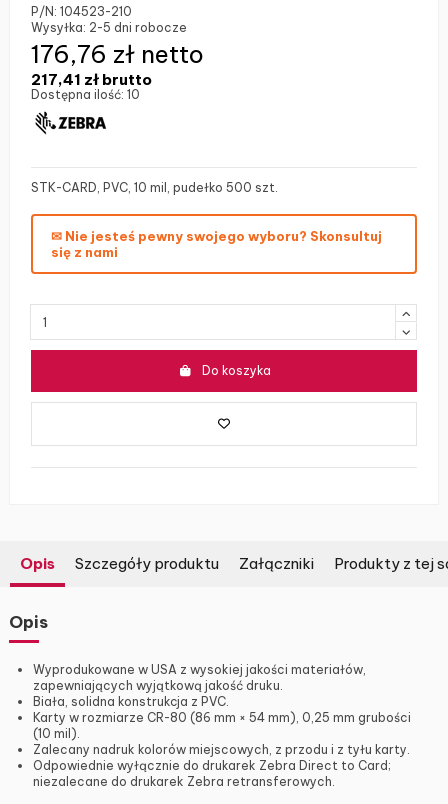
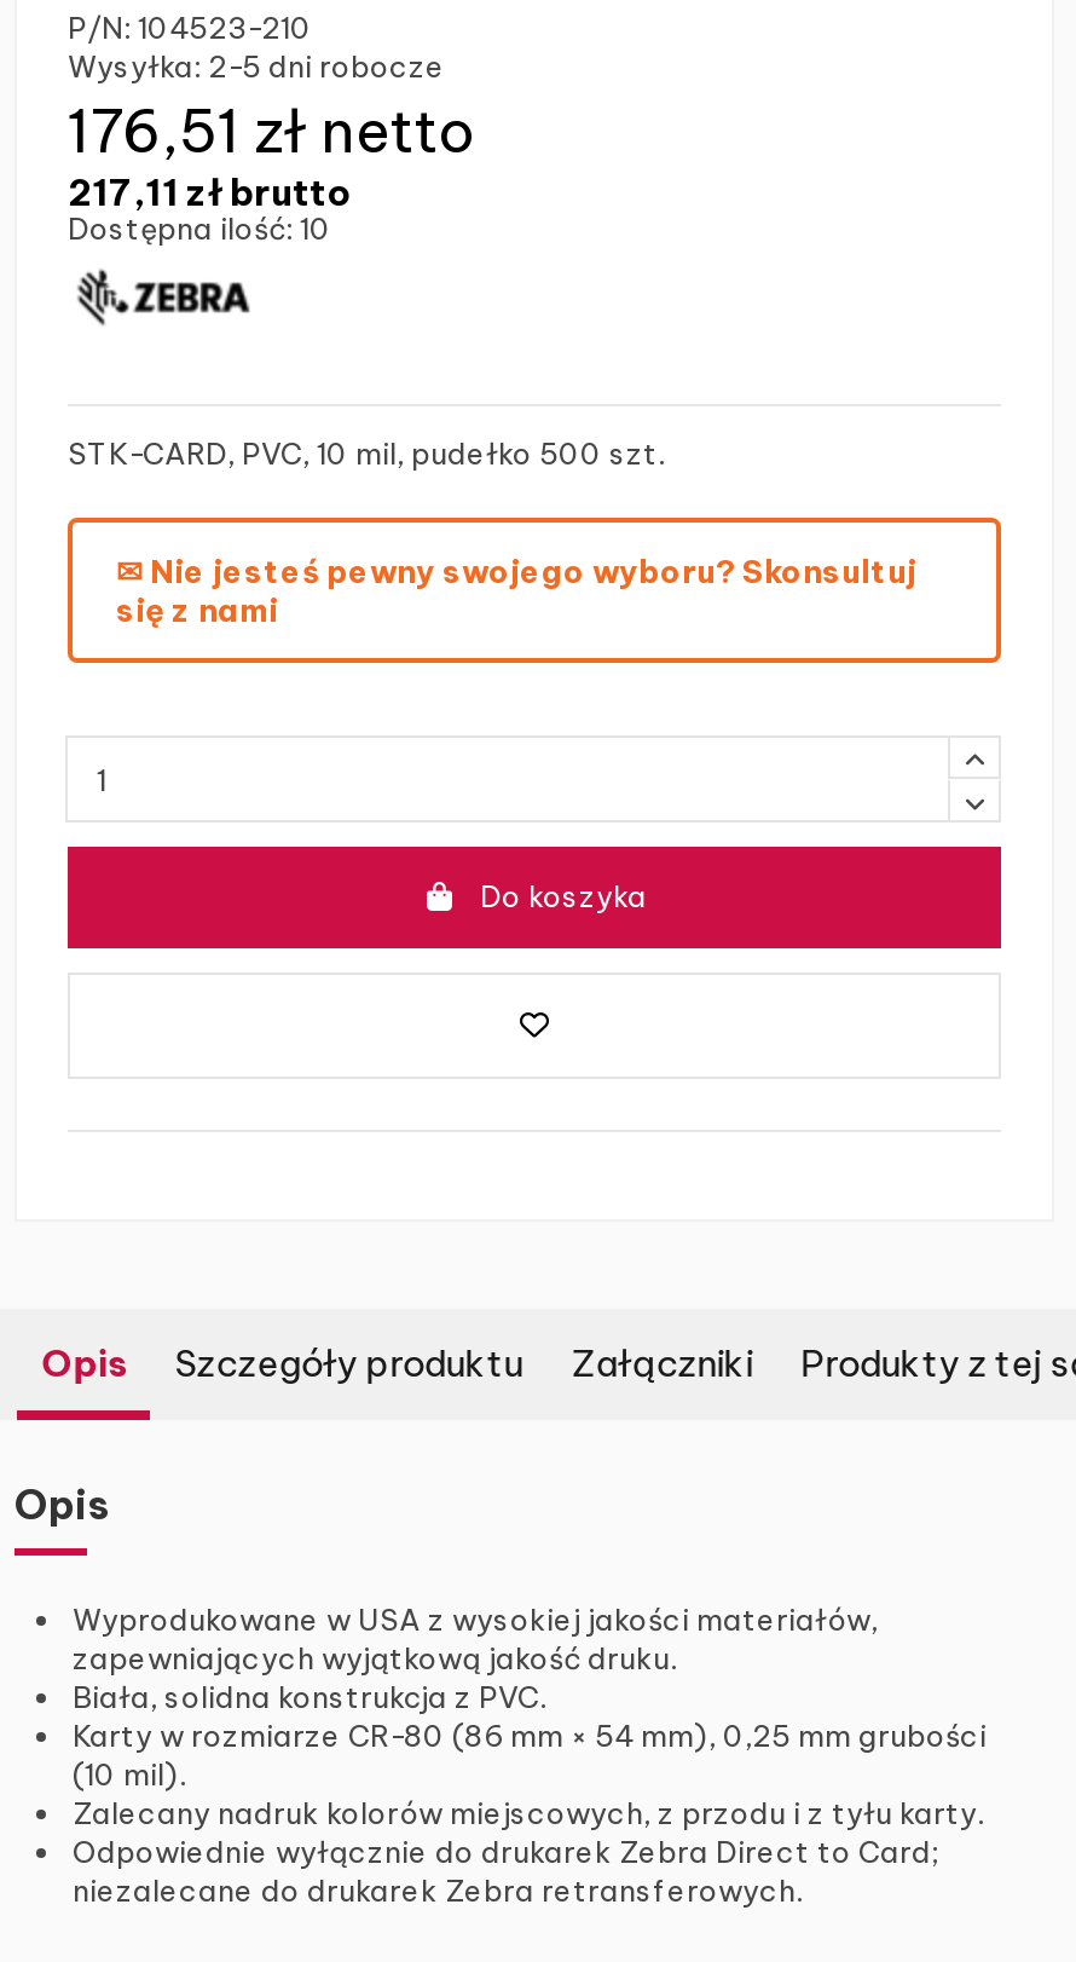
- 176,76 zł netto
+ 176,51 zł netto

- 217,41 zł brutto
+ 217,11 zł brutto
